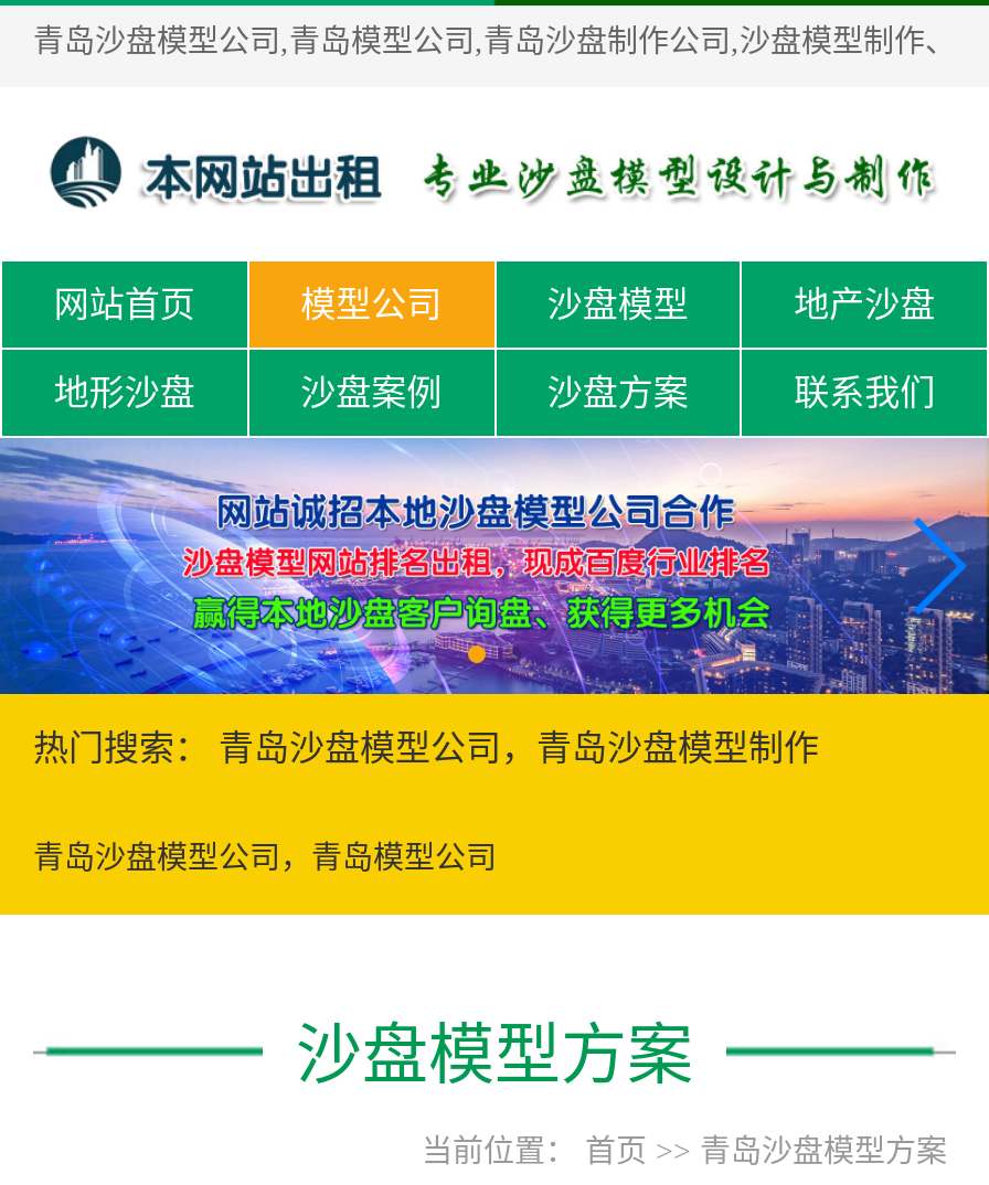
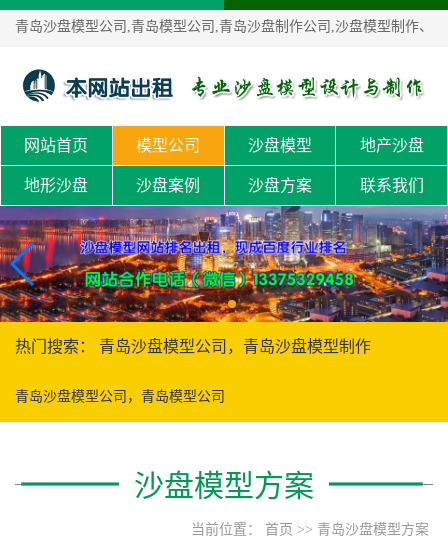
- [image]
+ [image]
